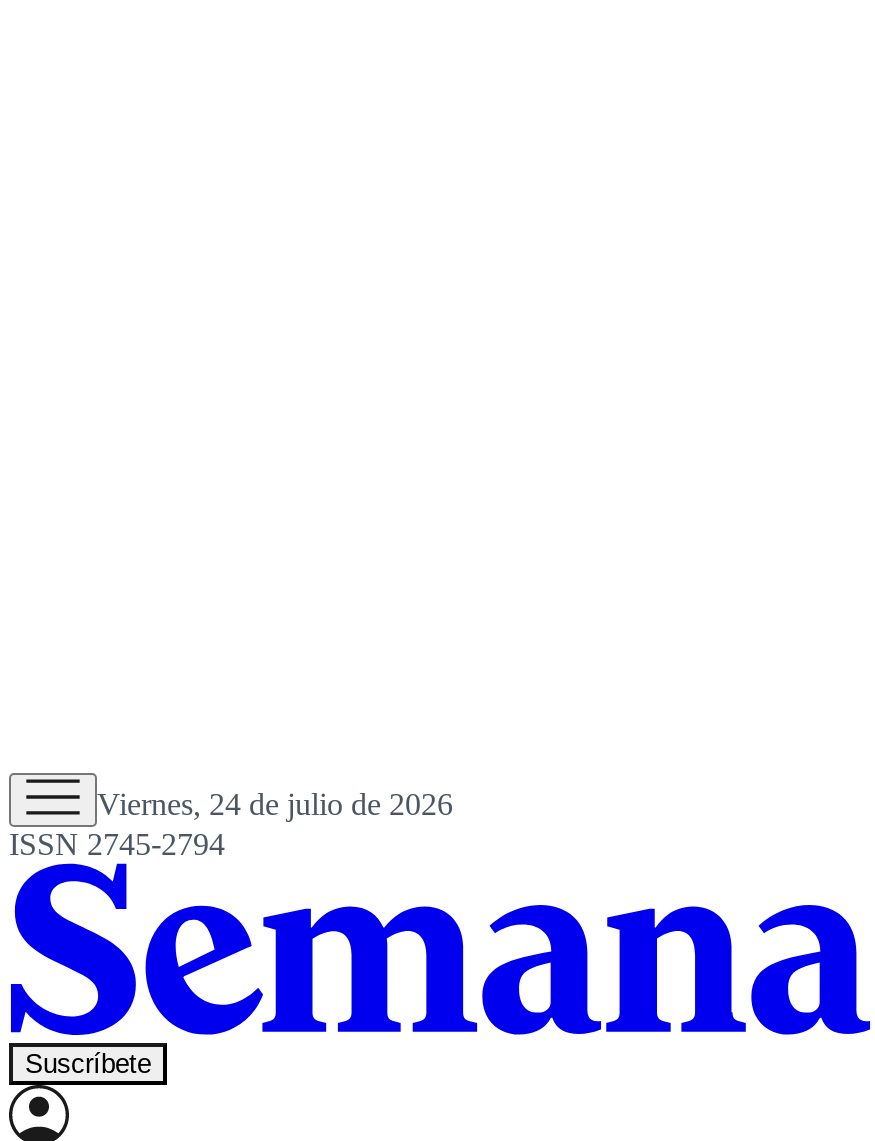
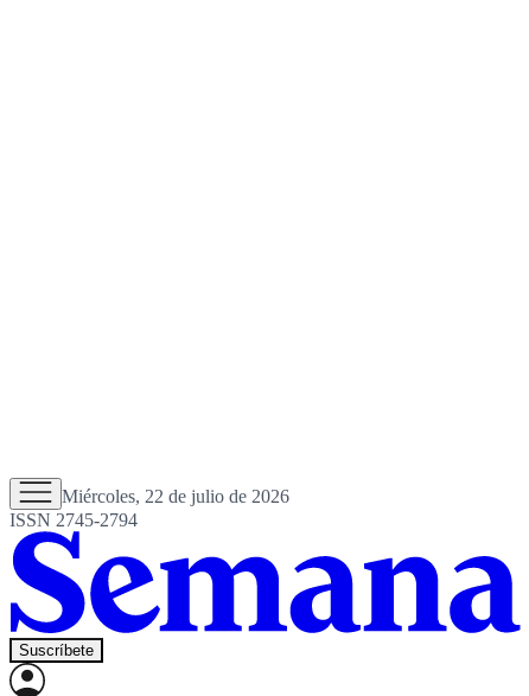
- Viernes, 24 de julio de 2026
+ Miércoles, 22 de julio de 2026
